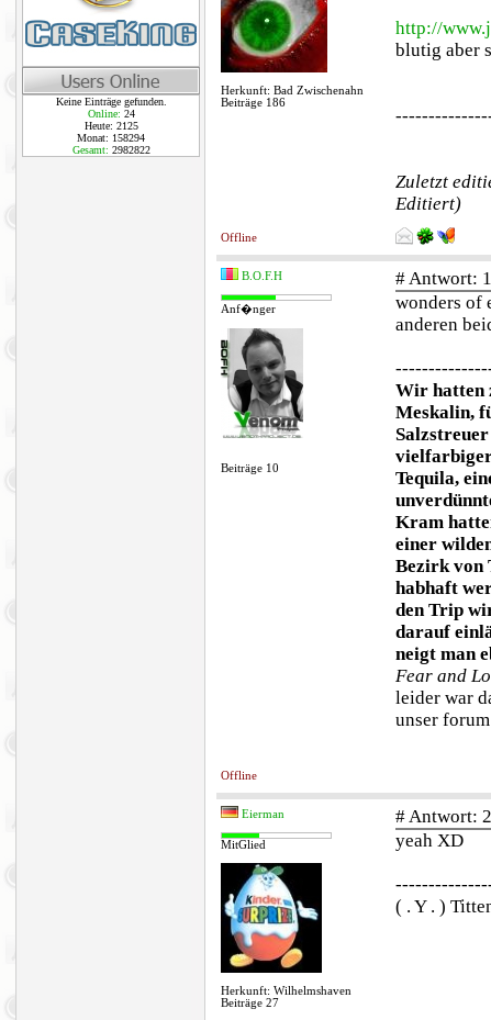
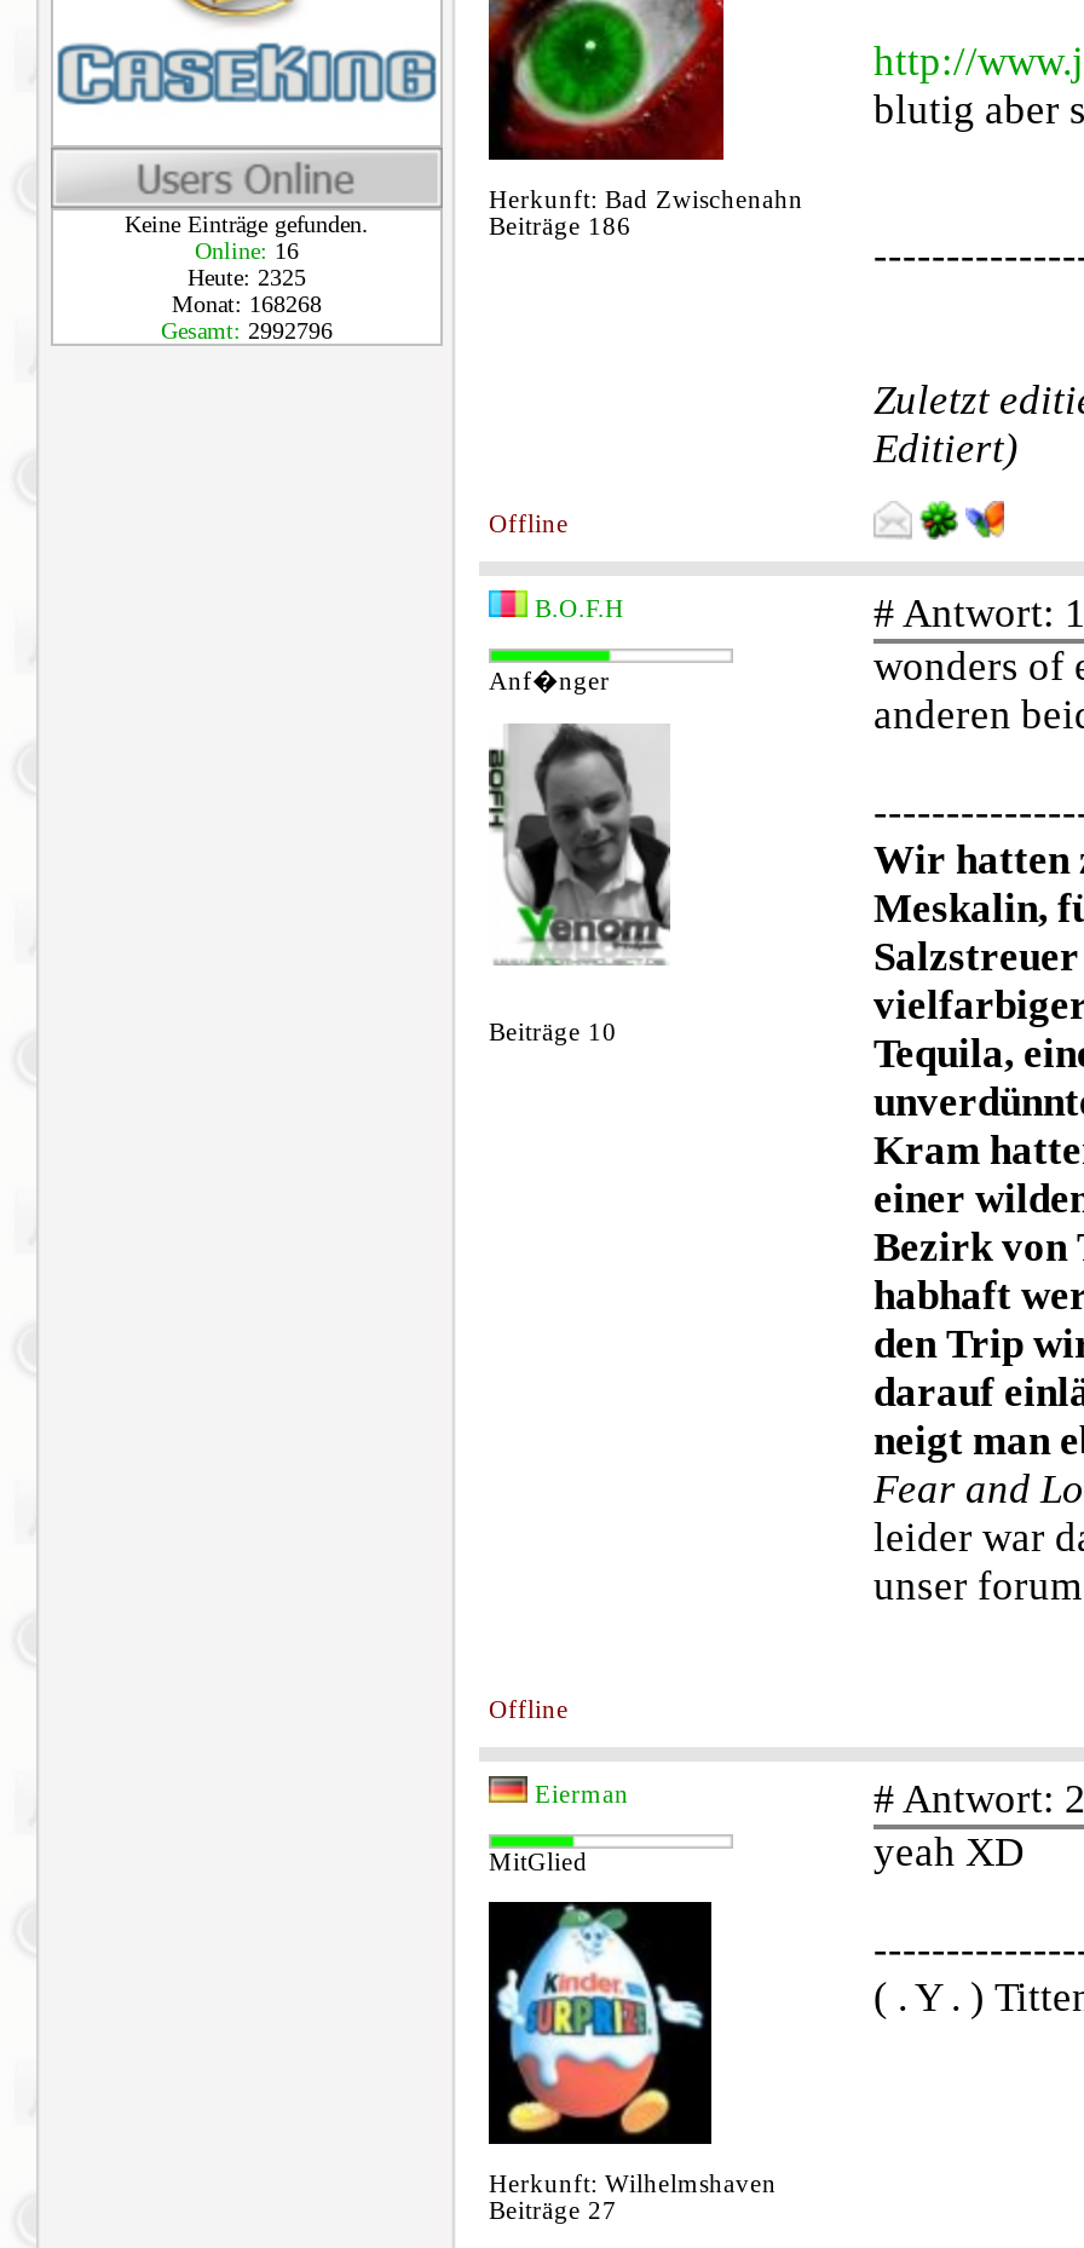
- Online: 24
+ Online: 16

- Heute: 2125
+ Heute: 2325

- Monat: 158294
+ Monat: 168268

- Gesamt: 2982822
+ Gesamt: 2992796
